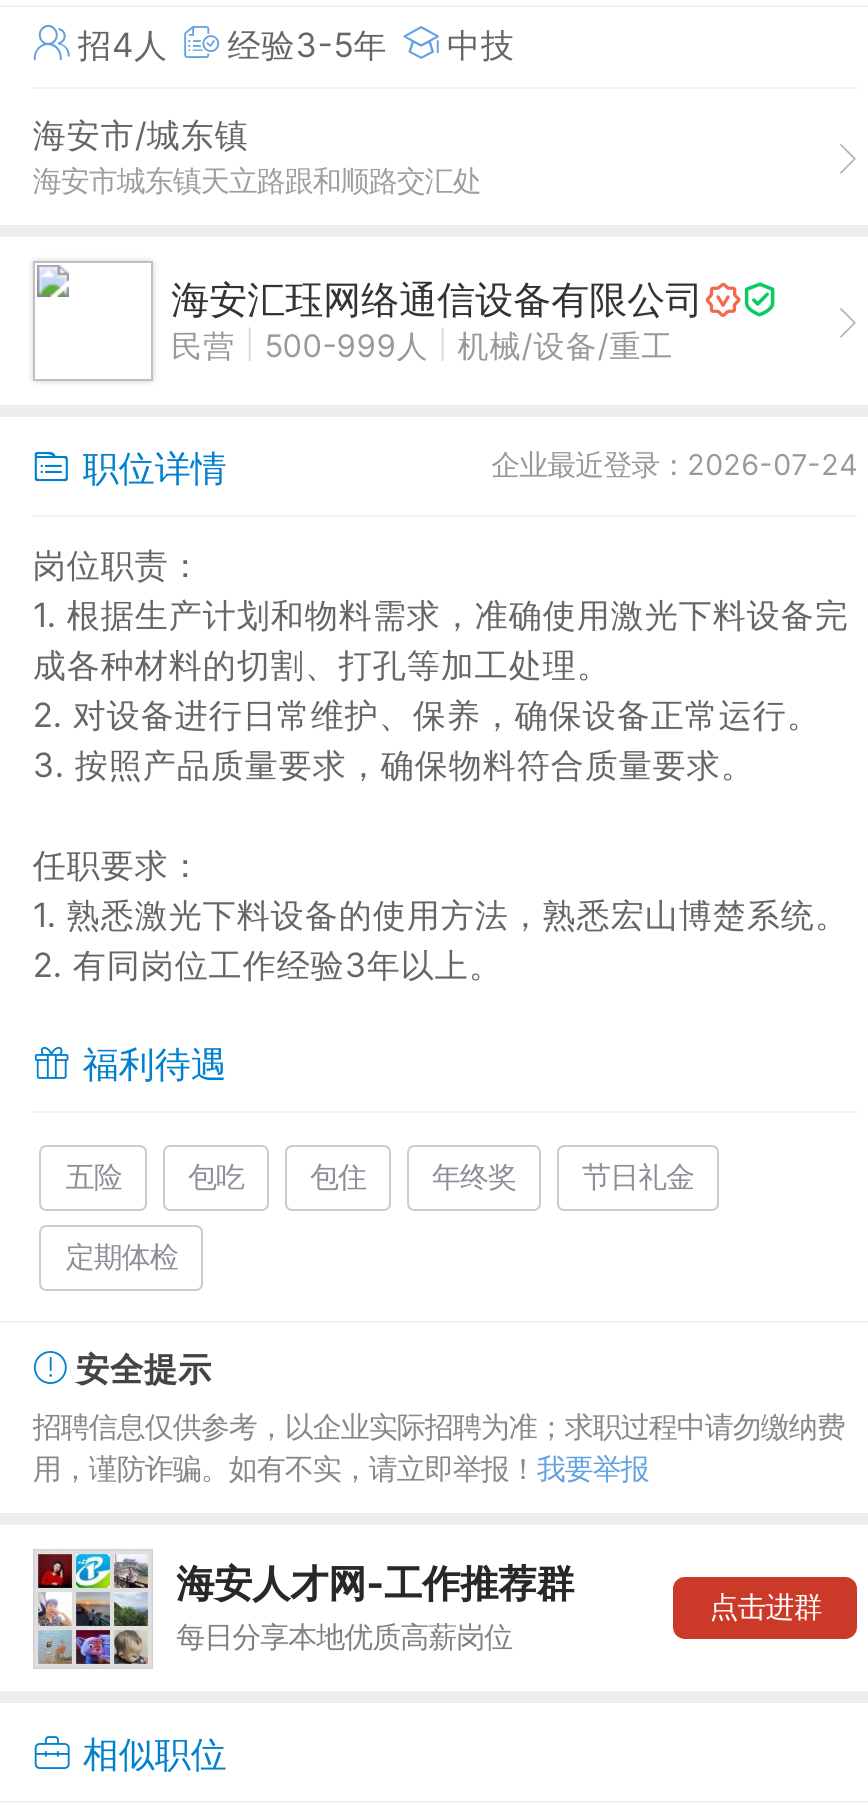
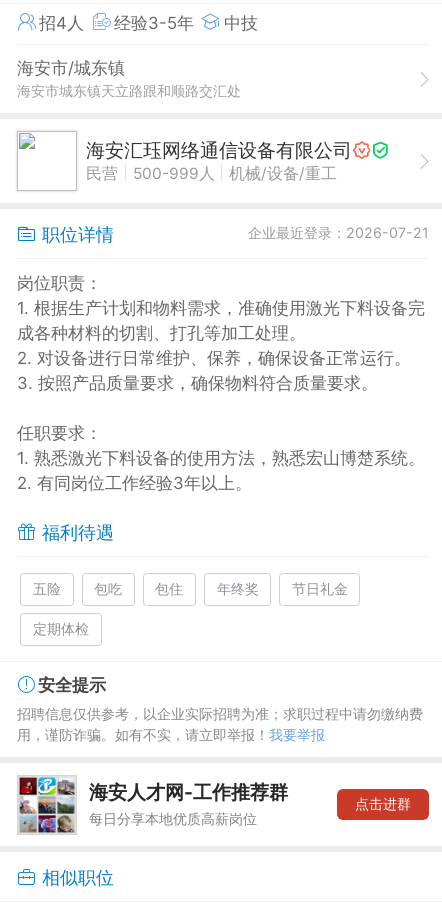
- 企业最近登录：2026-07-24
+ 企业最近登录：2026-07-21
